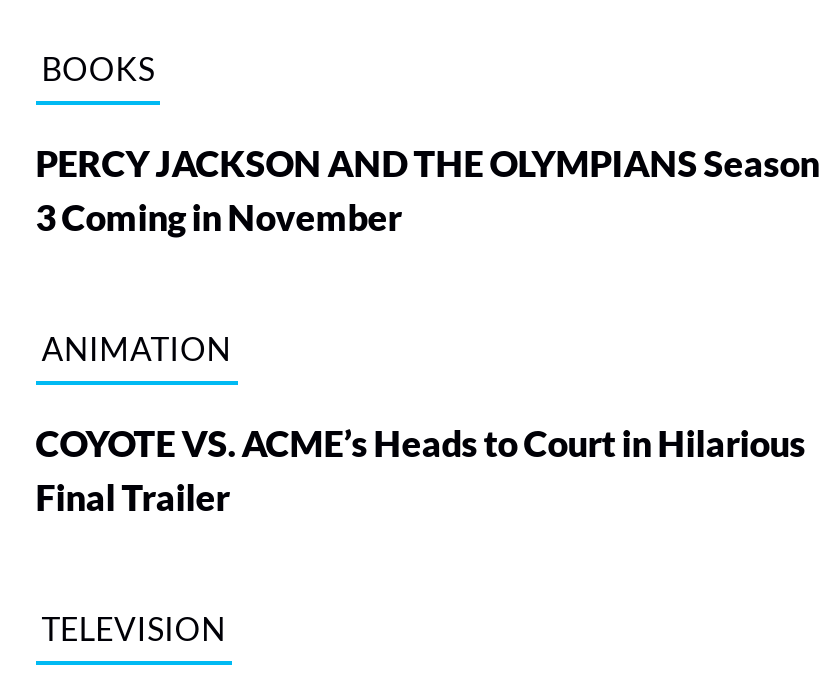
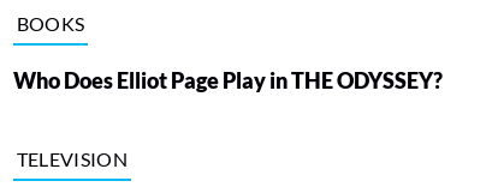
- PERCY JACKSON AND THE OLYMPIANS Season
- 3 Coming in November
- ANIMATION
- COYOTE VS. ACME’s Heads to Court in Hilarious
- Final Trailer
+ Who Does Elliot Page Play in THE ODYSSEY?
